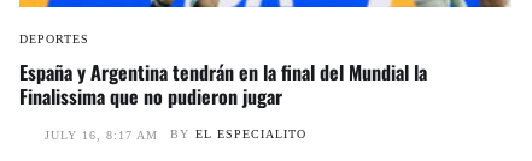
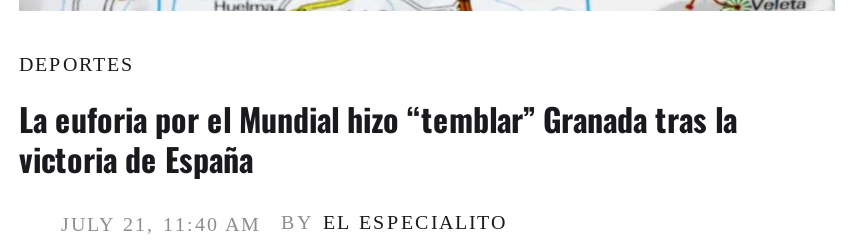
- España y Argentina tendrán en la final del Mundial la
- Finalissima que no pudieron jugar
+ La euforia por el Mundial hizo “temblar” Granada tras la
+ victoria de España

- JULY 16, 8:17 AM BY EL ESPECIALITO
+ JULY 21, 11:40 AM BY EL ESPECIALITO
